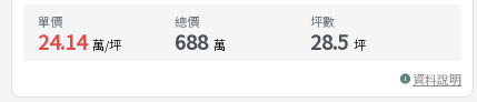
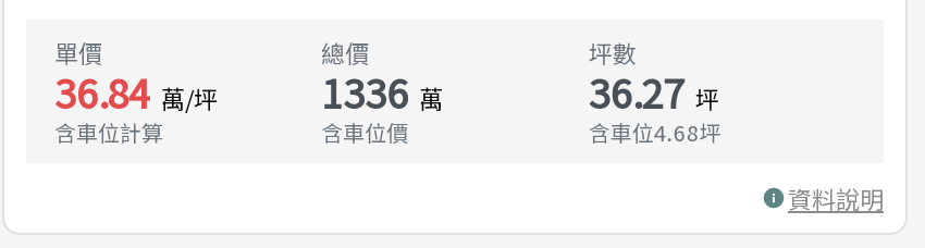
- 24.14 萬/坪
+ 36.84 萬/坪
+ 含車位計算

- 688 萬
+ 1336 萬
+ 含車位價

- 28.5 坪
+ 36.27 坪
+ 含車位4.68坪
